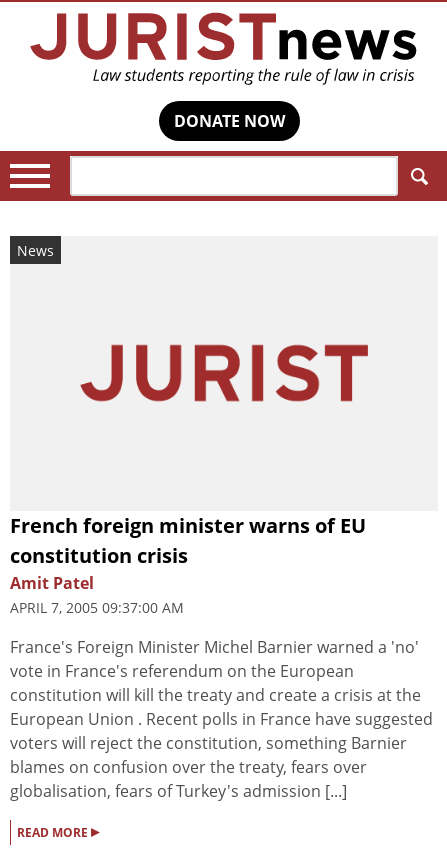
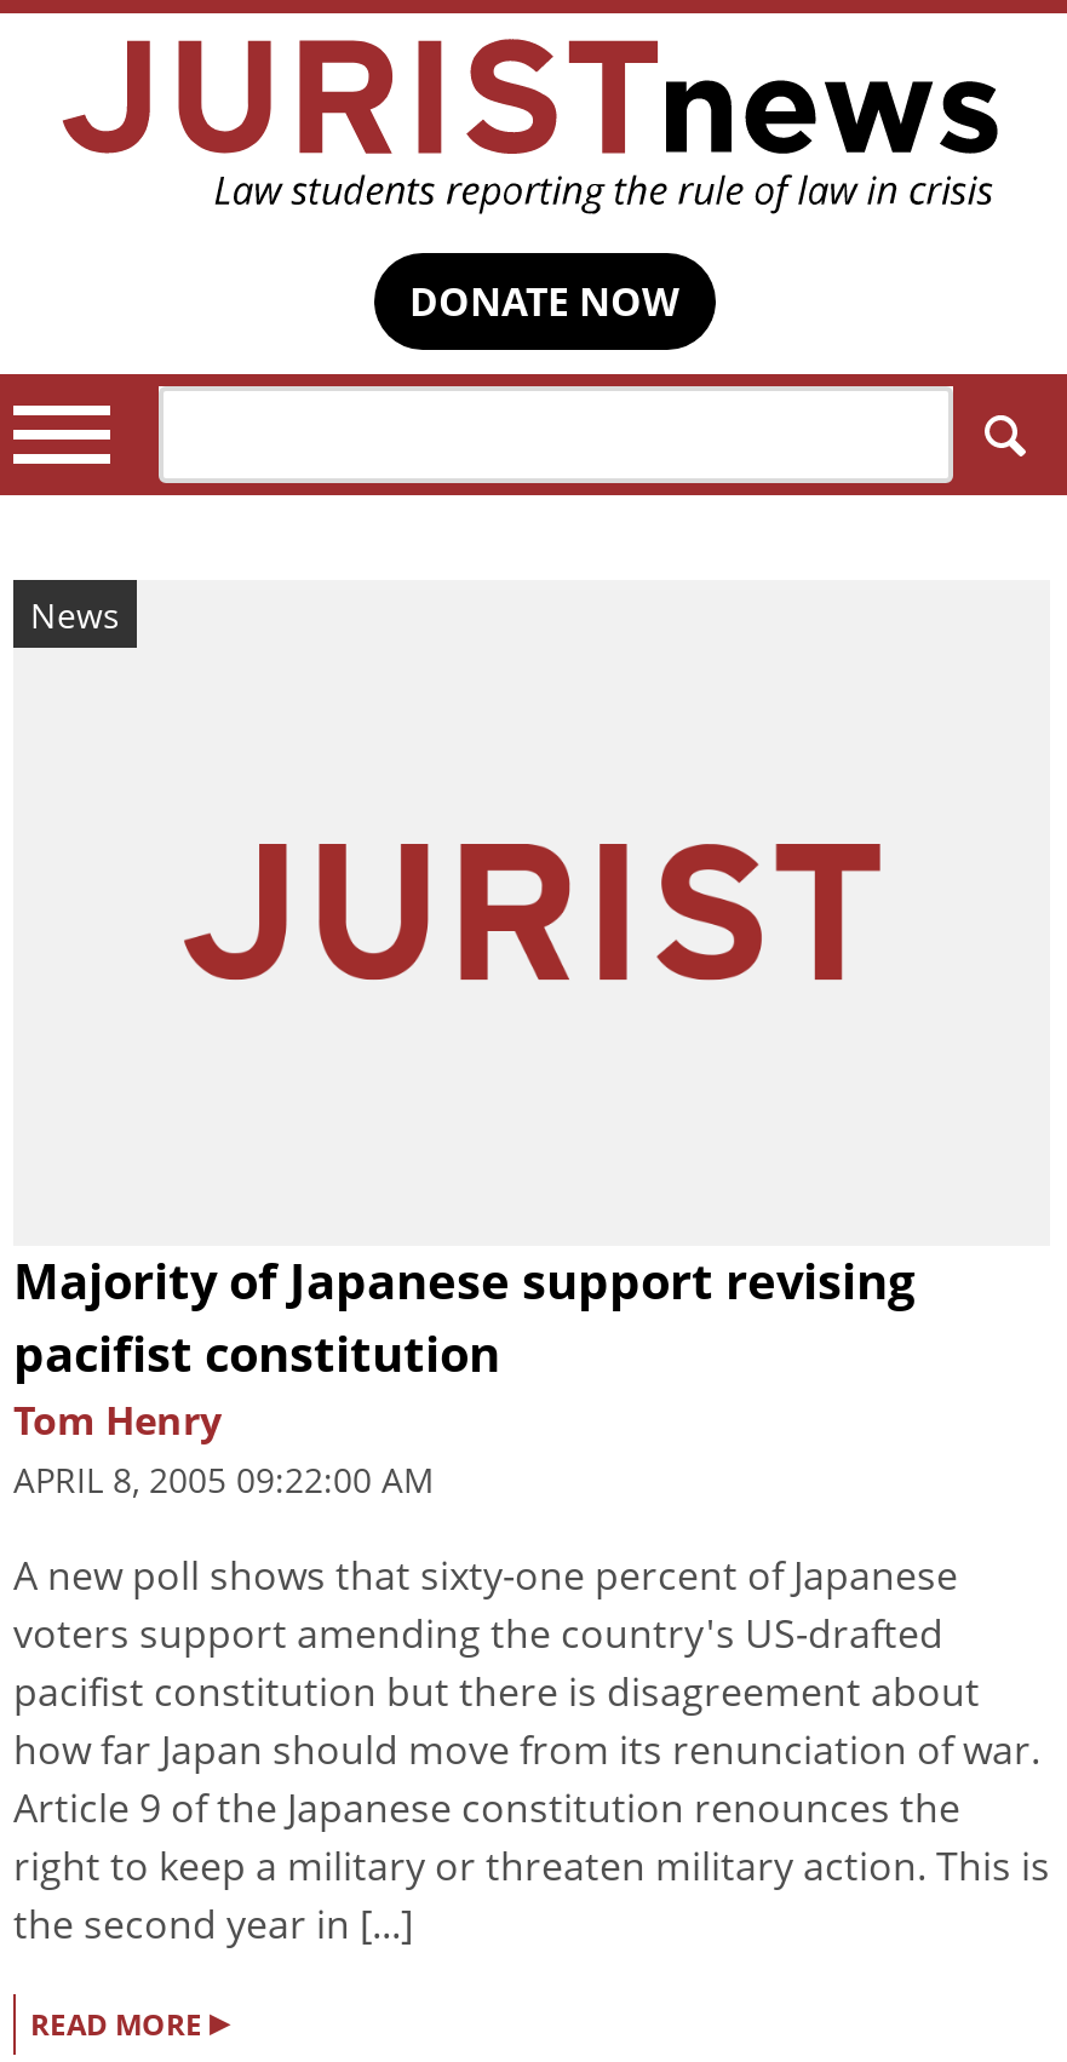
- French foreign minister warns of EU
- constitution crisis
- Amit Patel
- APRIL 7, 2005 09:37:00 AM
+ Majority of Japanese support revising
+ pacifist constitution
+ Tom Henry
+ APRIL 8, 2005 09:22:00 AM

- France's Foreign Minister Michel Barnier warned a 'no'
- vote in France's referendum on the European
- constitution will kill the treaty and create a crisis at the
- European Union . Recent polls in France have suggested
- voters will reject the constitution, something Barnier
- blames on confusion over the treaty, fears over
- globalisation, fears of Turkey's admission [...]
+ A new poll shows that sixty-one percent of Japanese
+ voters support amending the country's US-drafted
+ pacifist constitution but there is disagreement about
+ how far Japan should move from its renunciation of war.
+ Article 9 of the Japanese constitution renounces the
+ right to keep a military or threaten military action. This is
+ the second year in [...]
